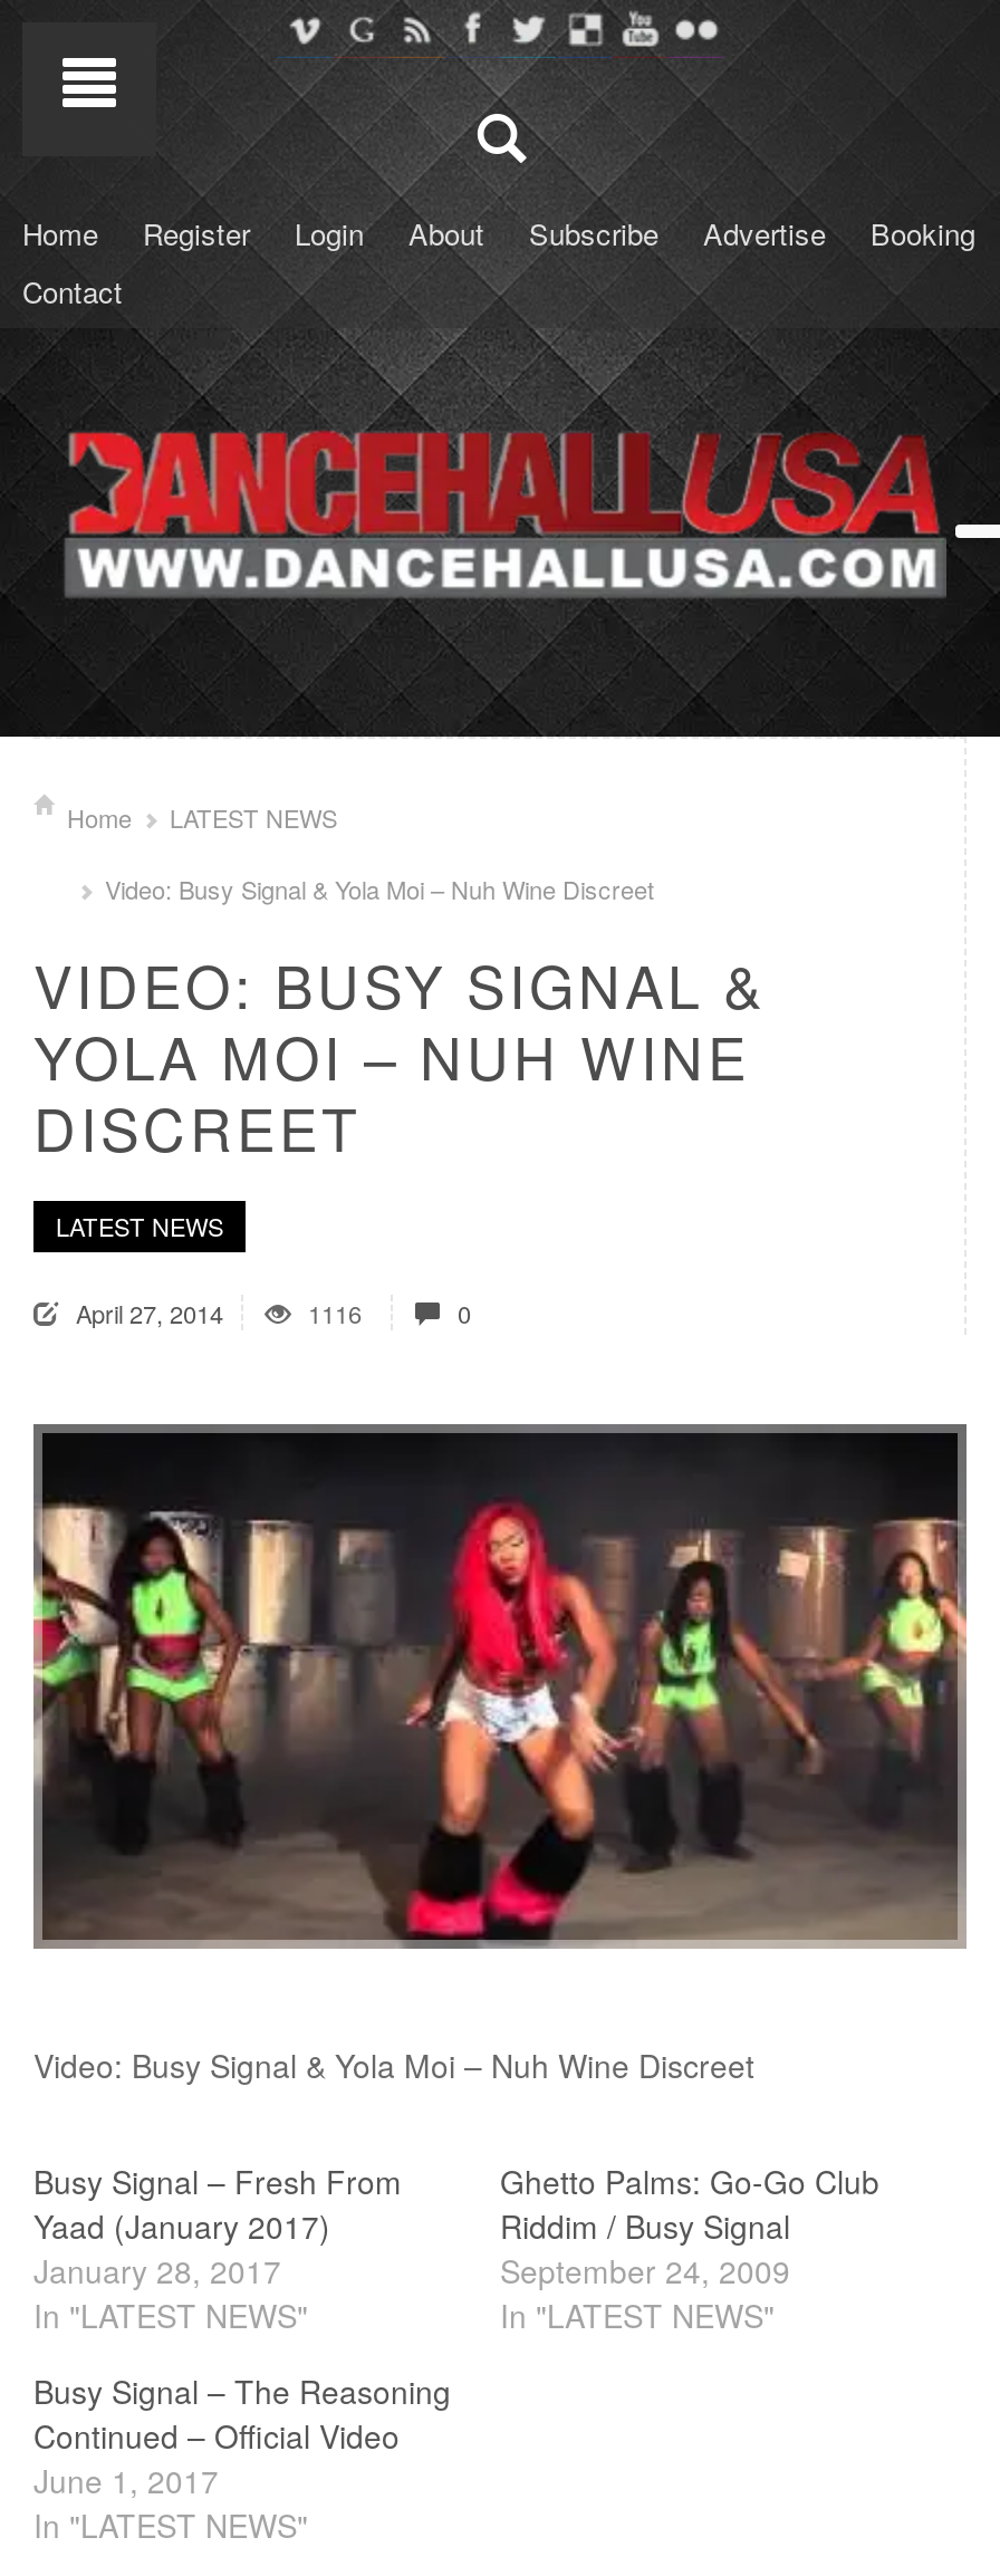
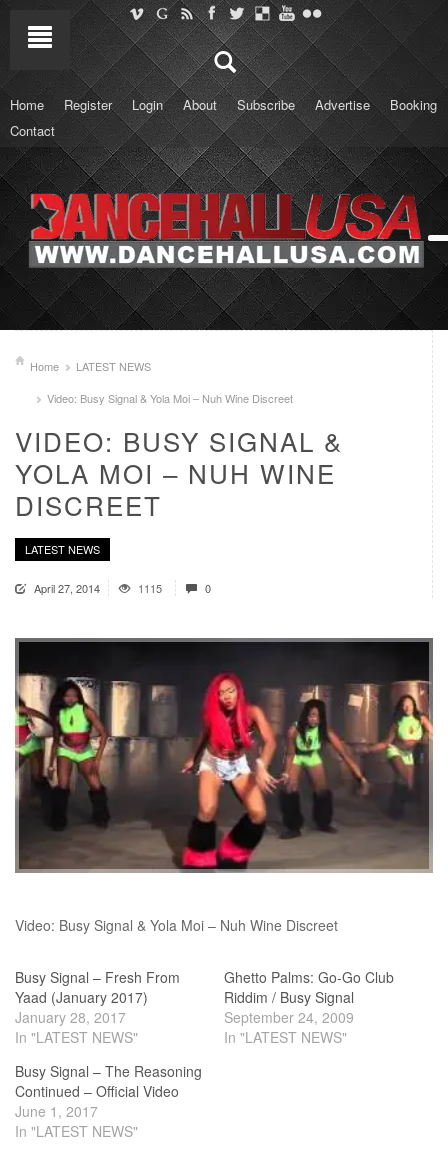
- 1116
+ 1115
